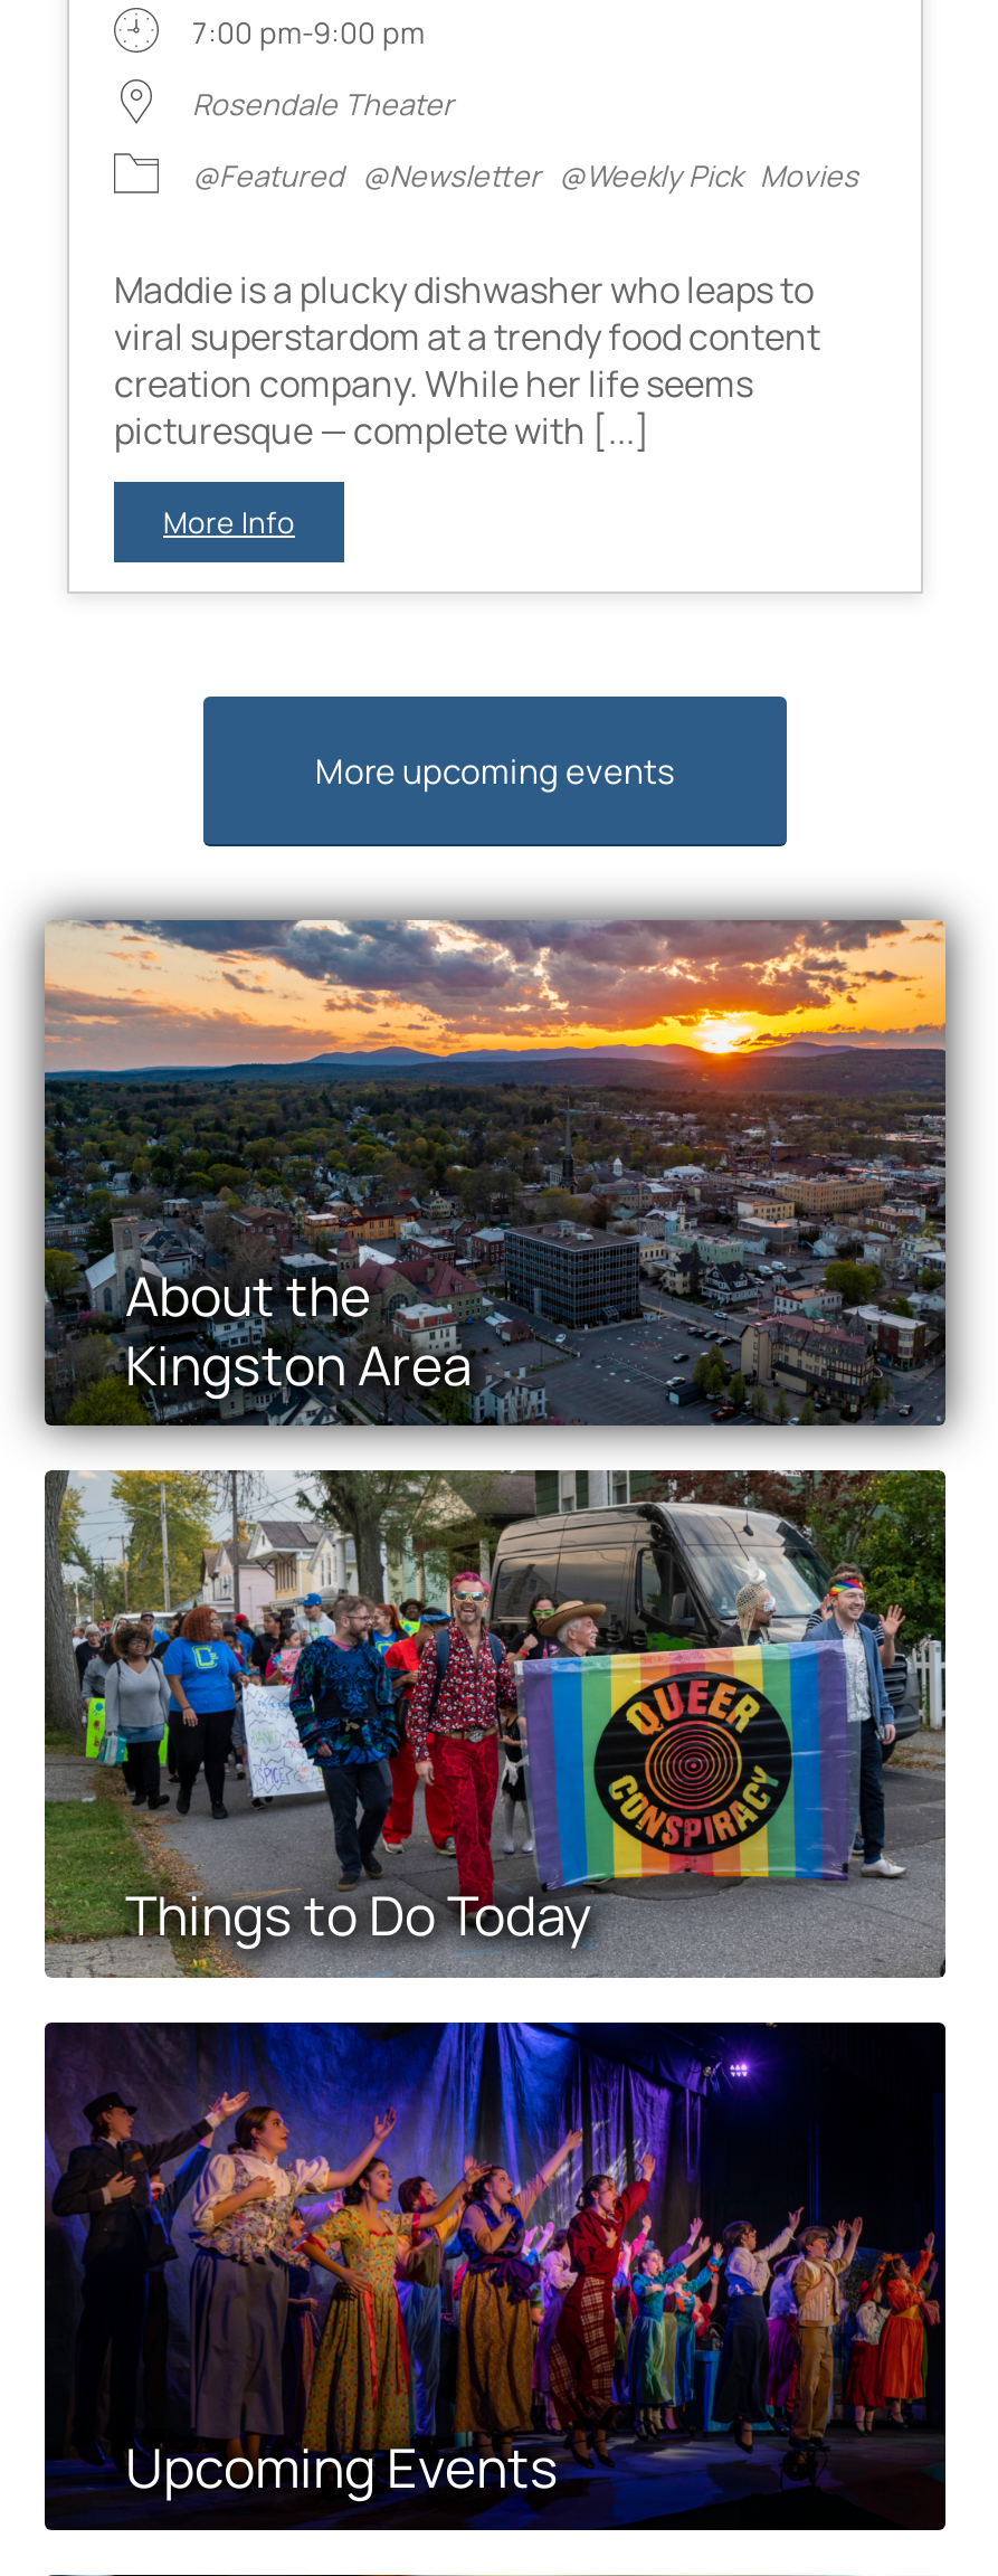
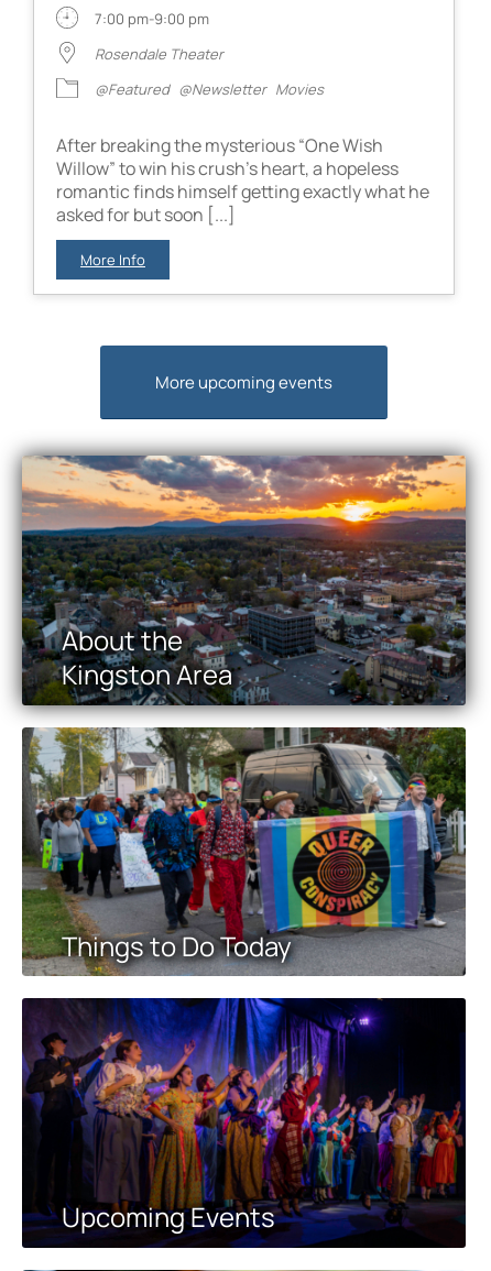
- @Featured @Newsletter @Weekly Pick Movies
+ @Featured @Newsletter Movies

- Maddie is a plucky dishwasher who leaps to
- viral superstardom at a trendy food content
- creation company. While her life seems
- picturesque — complete with [...]
+ After breaking the mysterious “One Wish
+ Willow” to win his crush’s heart, a hopeless
+ romantic finds himself getting exactly what he
+ asked for but soon [...]
